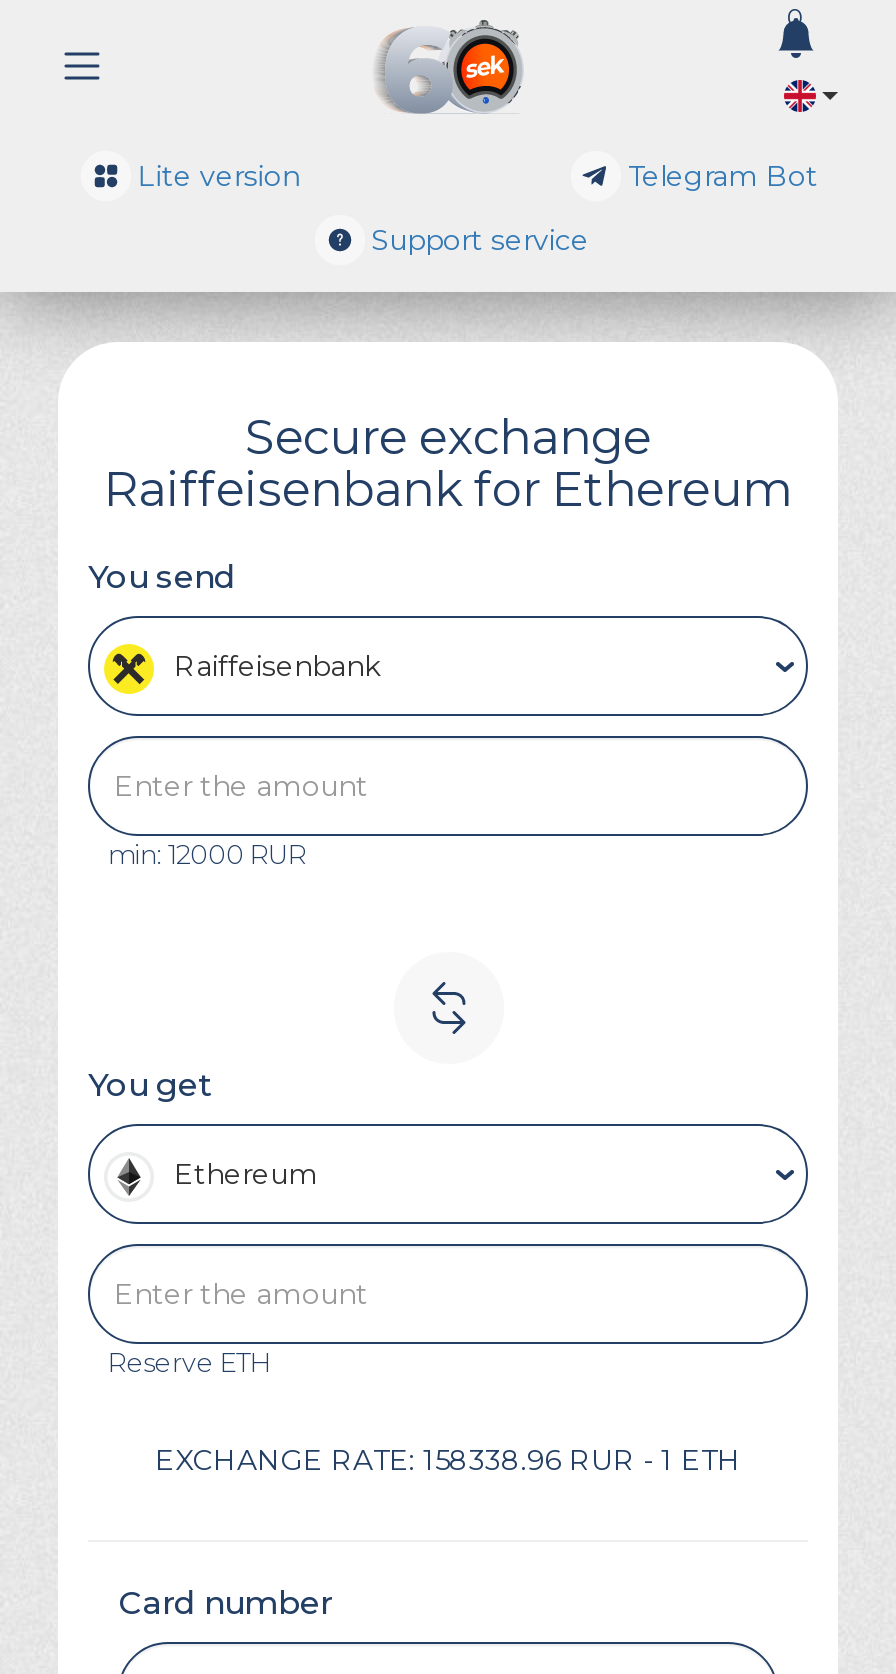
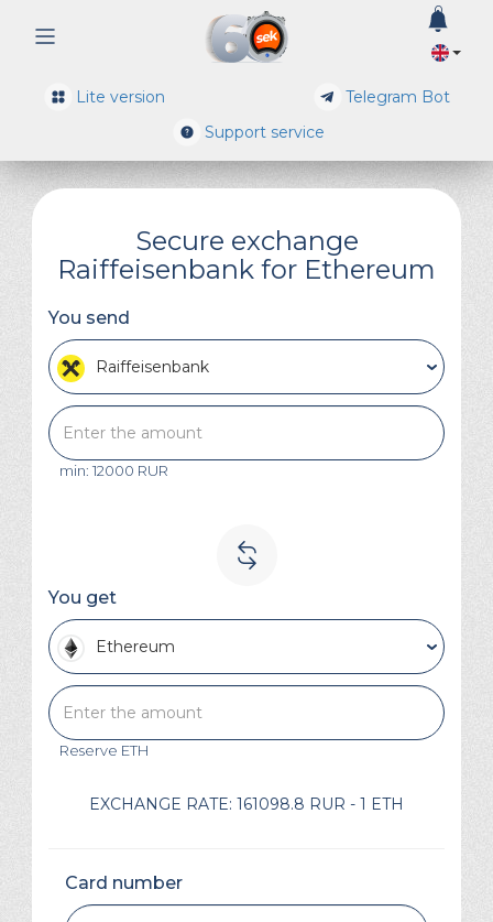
- EXCHANGE RATE: 158338.96 RUR - 1 ETH
+ EXCHANGE RATE: 161098.8 RUR - 1 ETH
